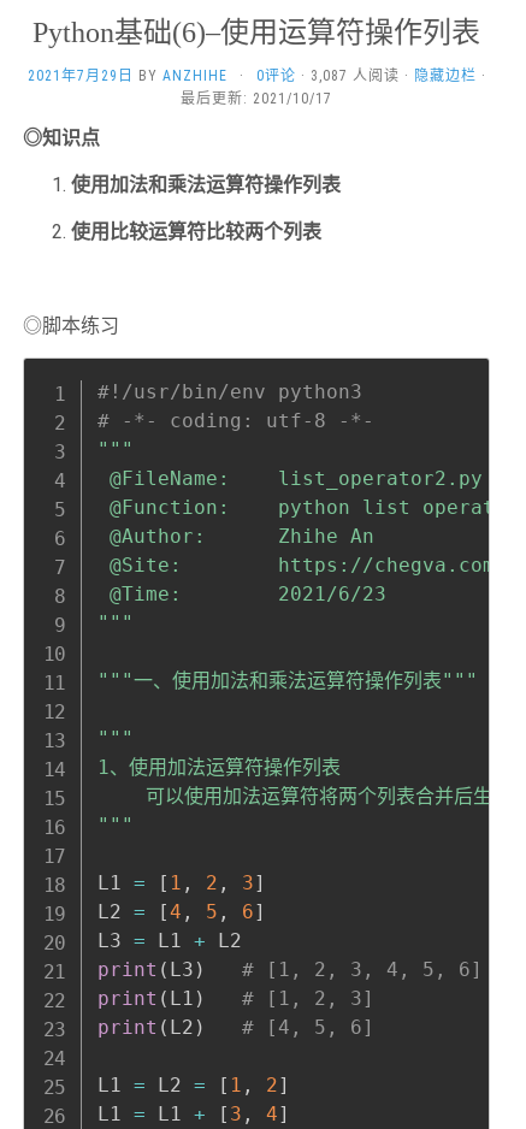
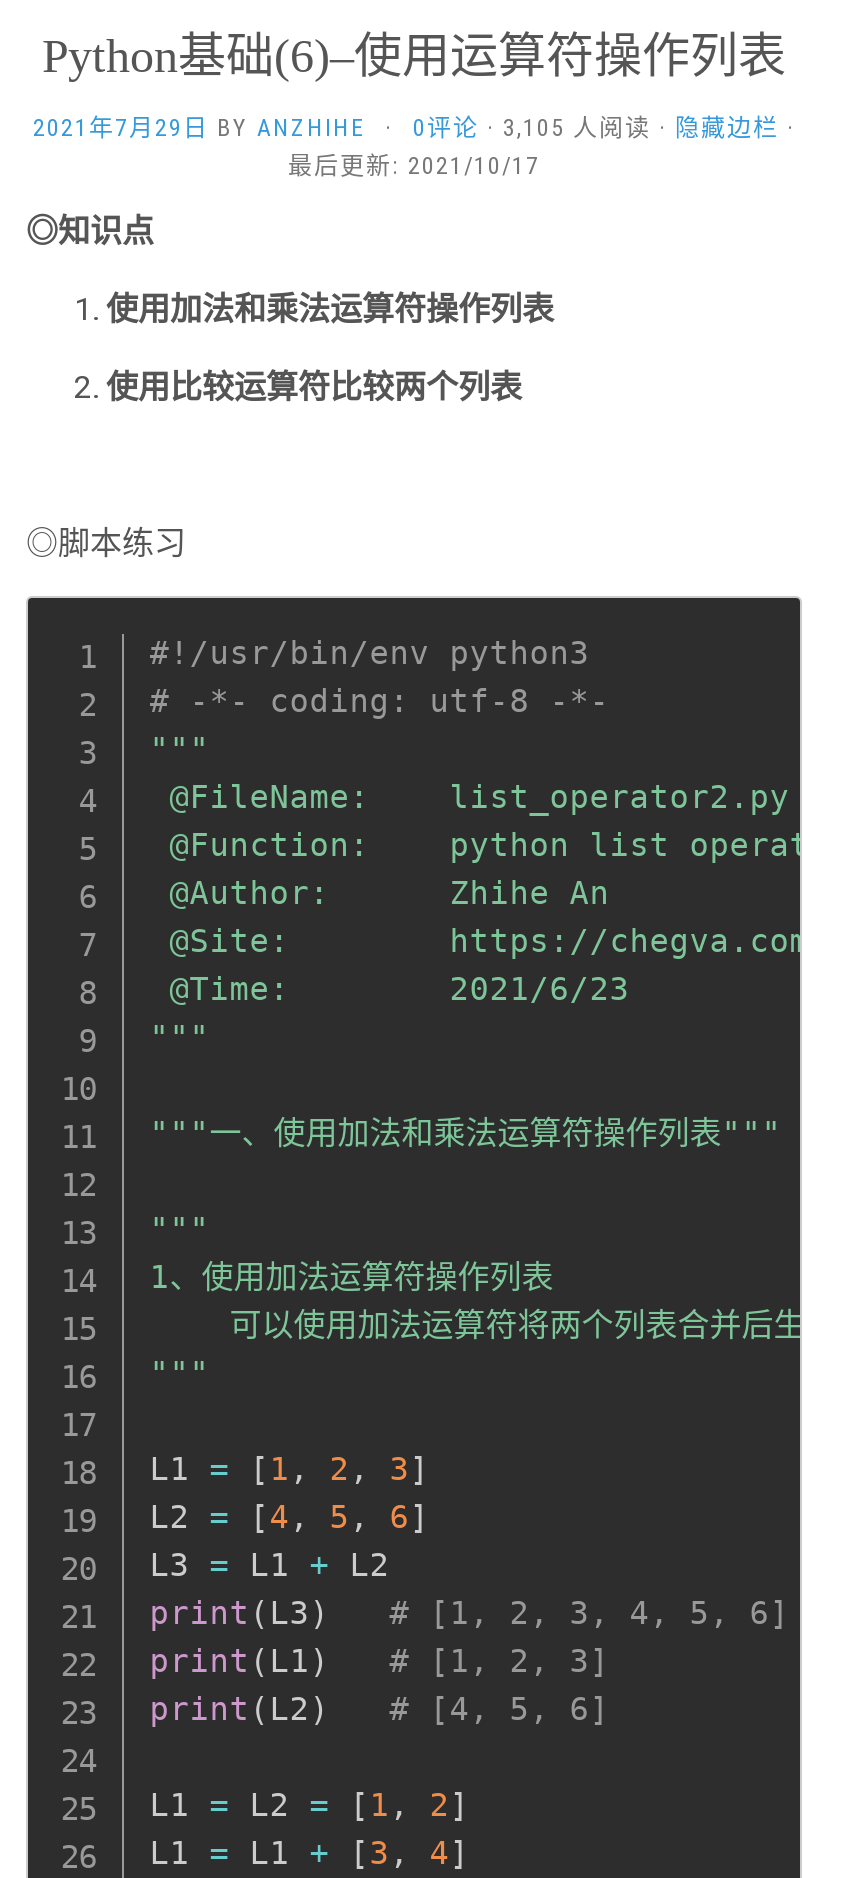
- 0评论· 3,087 人阅读 ·隐藏边栏·
+ 0评论· 3,105 人阅读 ·隐藏边栏·
